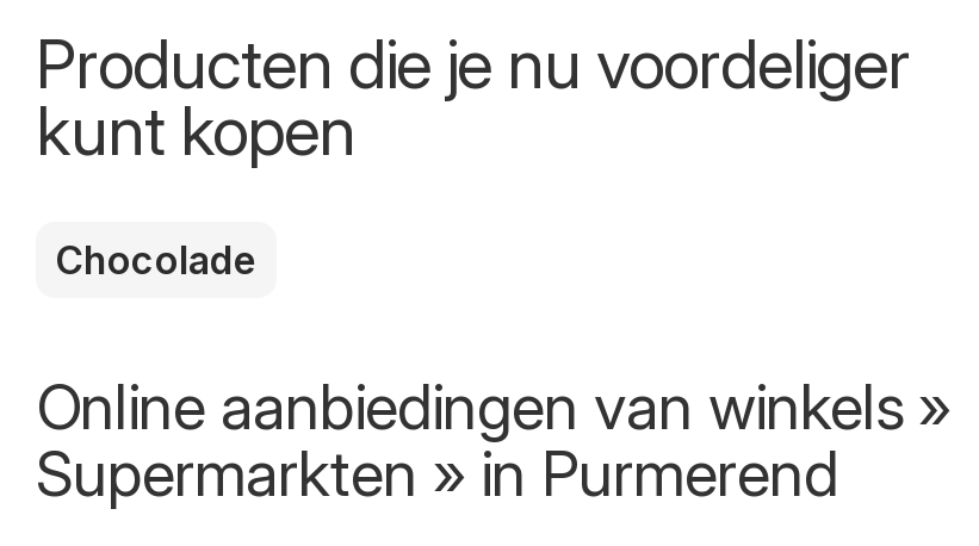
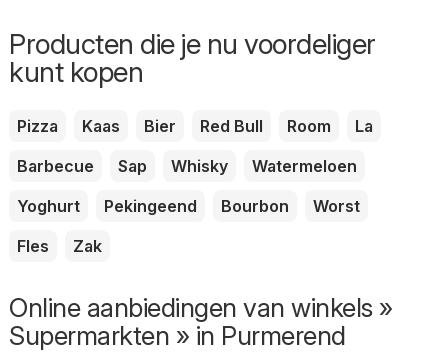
- Chocolade
+ Pizza
+ Kaas
+ Bier
+ Red Bull
+ Room
+ La
+ Barbecue
+ Sap
+ Whisky
+ Watermeloen
+ Yoghurt
+ Pekingeend
+ Bourbon
+ Worst
+ Fles
+ Zak
